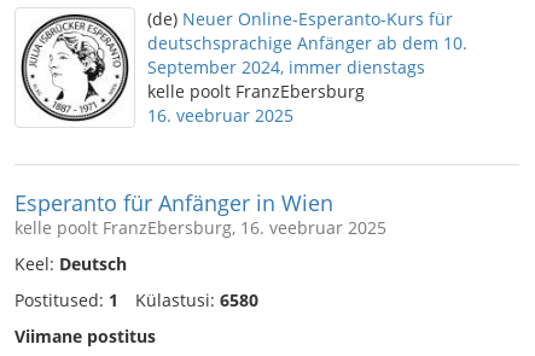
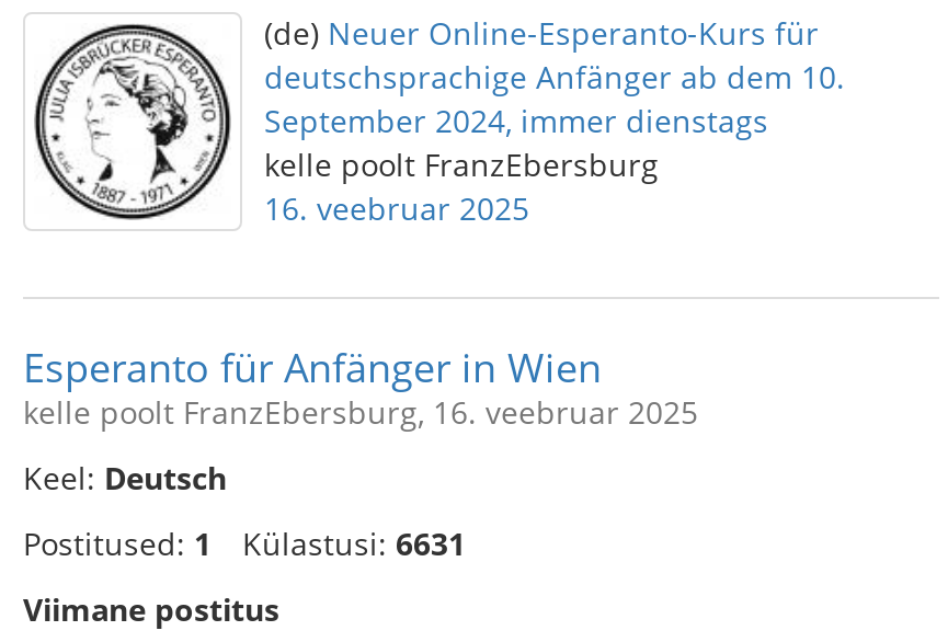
- Postitused: 1 Külastusi: 6580
+ Postitused: 1 Külastusi: 6631
